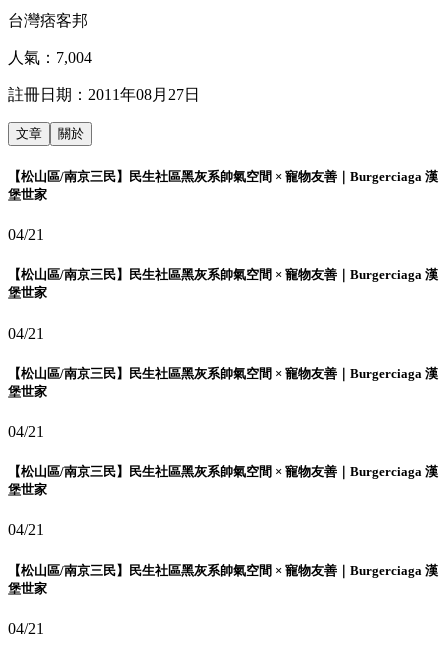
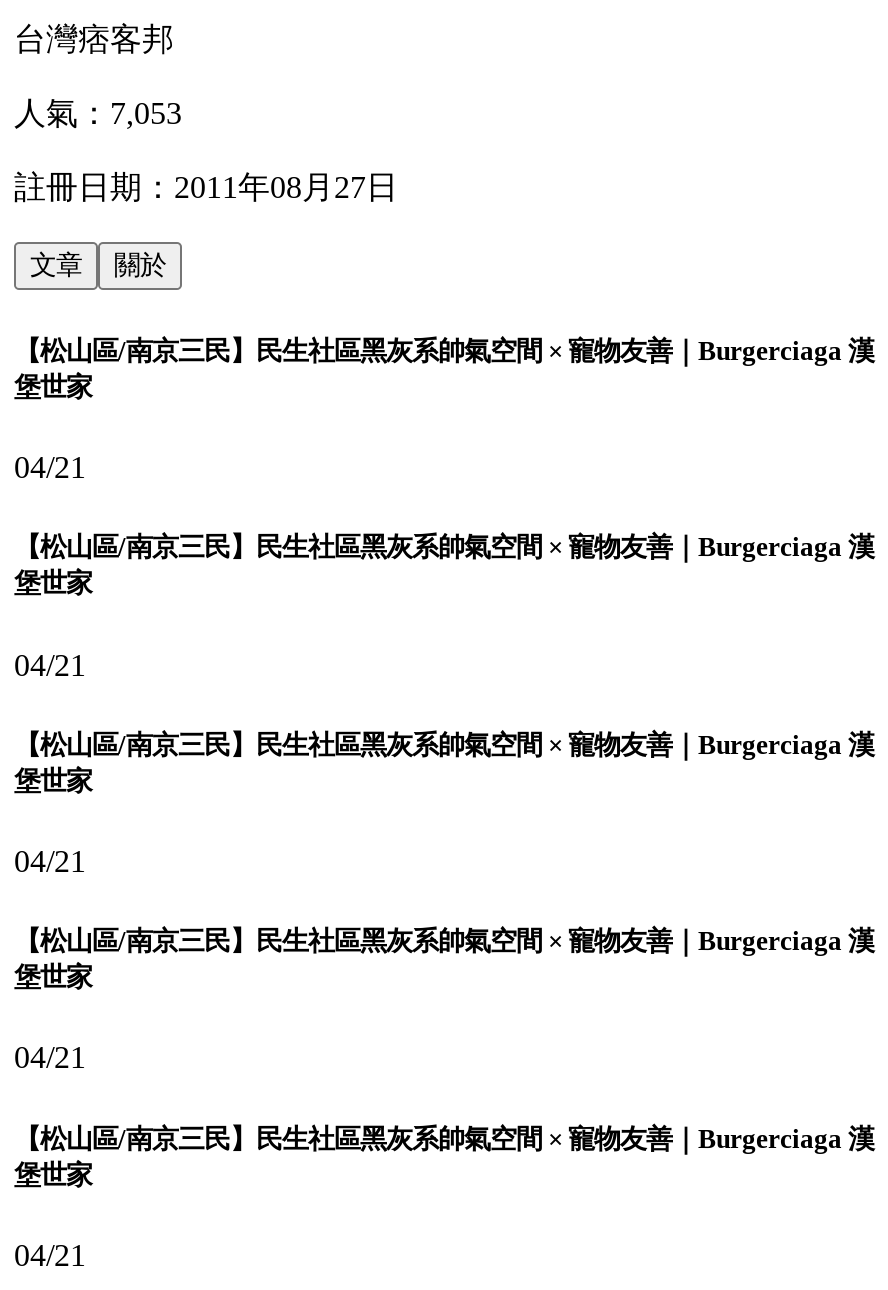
- 人氣：7,004
+ 人氣：7,053
